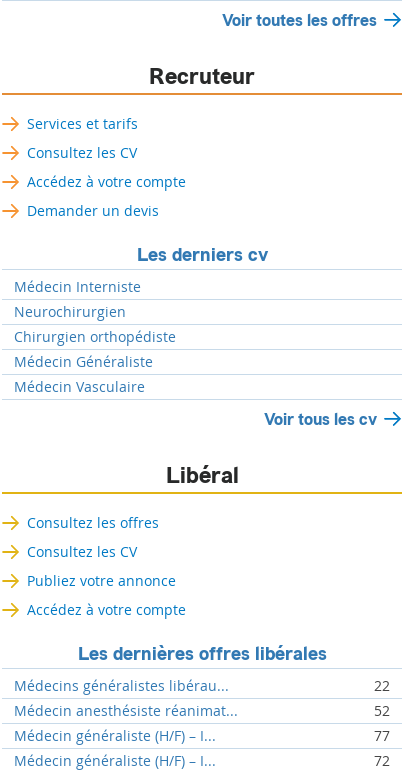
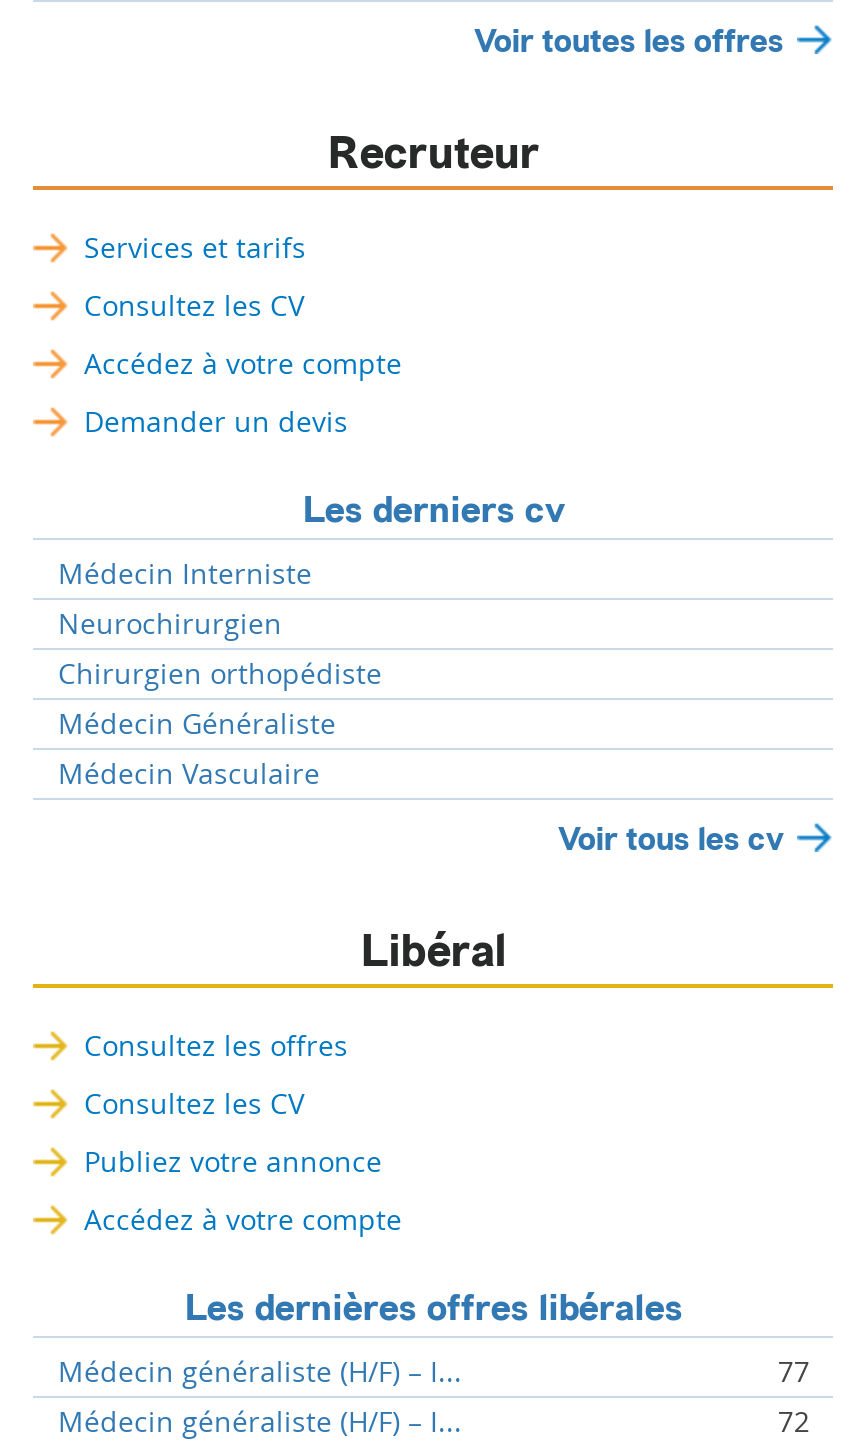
- Médecins généralistes libérau...
- 22
- Médecin anesthésiste réanimat...
- 52
